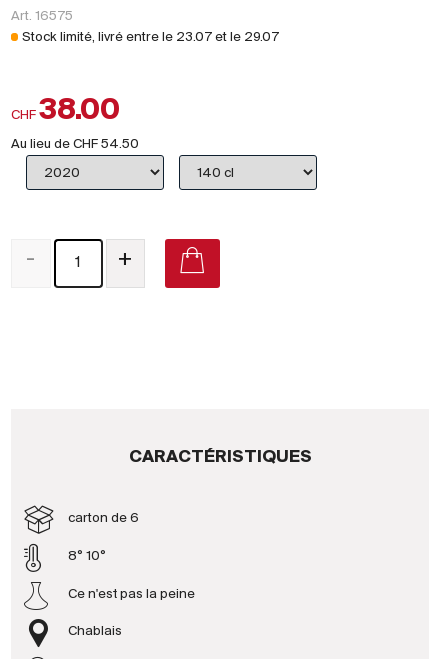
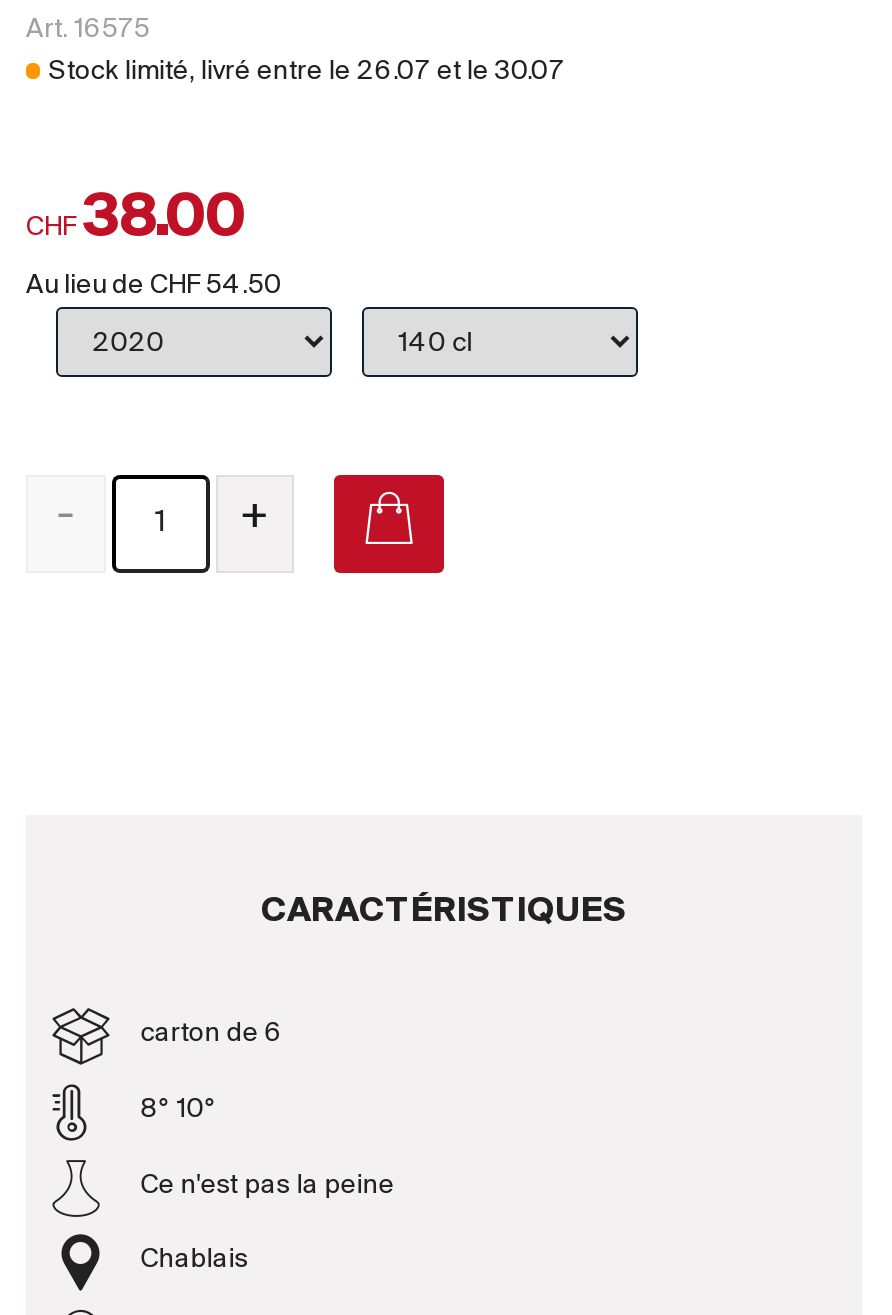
- Stock limité, livré entre le 23.07 et le 29.07
+ Stock limité, livré entre le 26.07 et le 30.07
